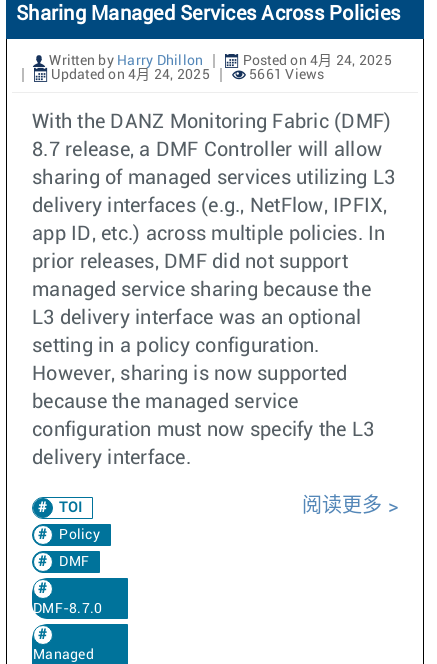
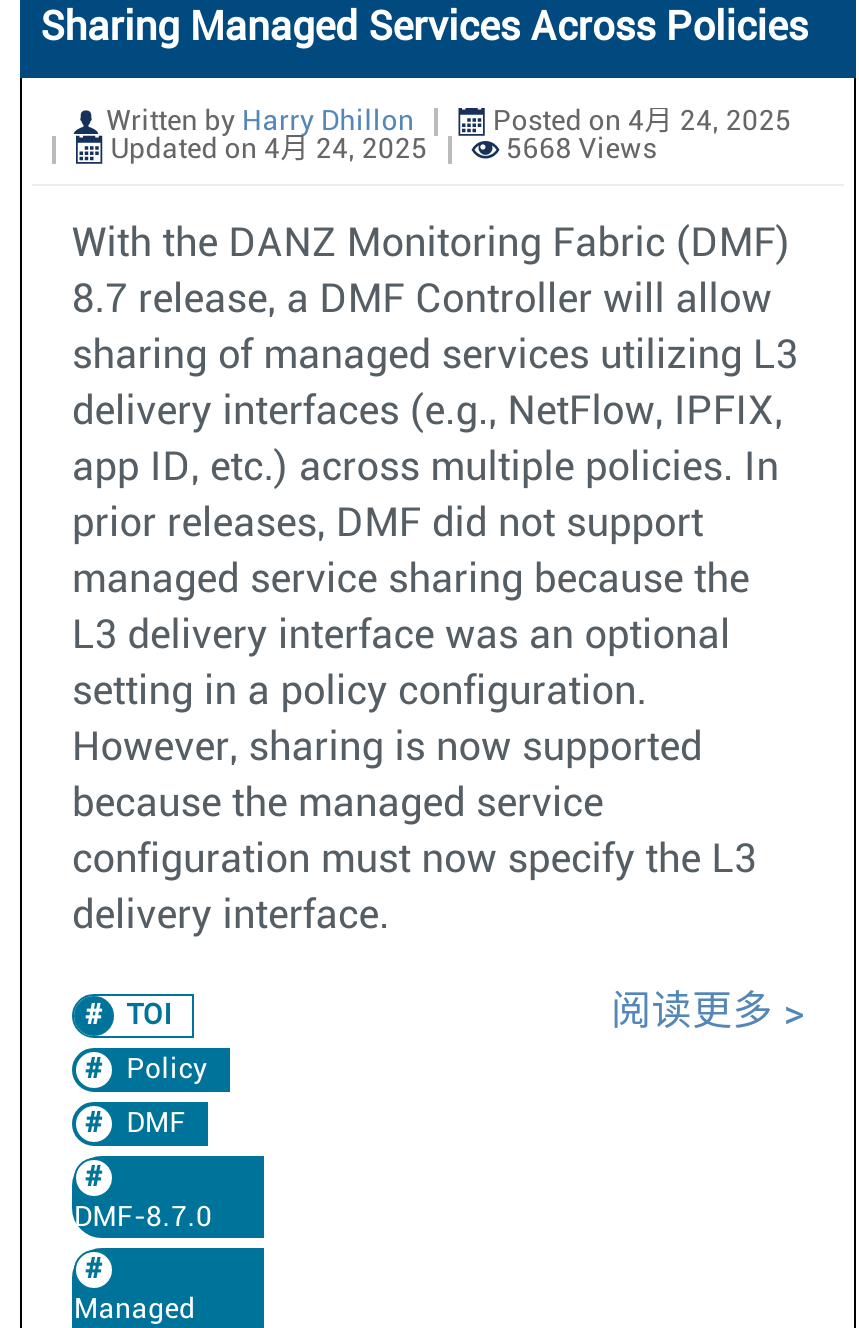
- 5661 Views
+ 5668 Views
